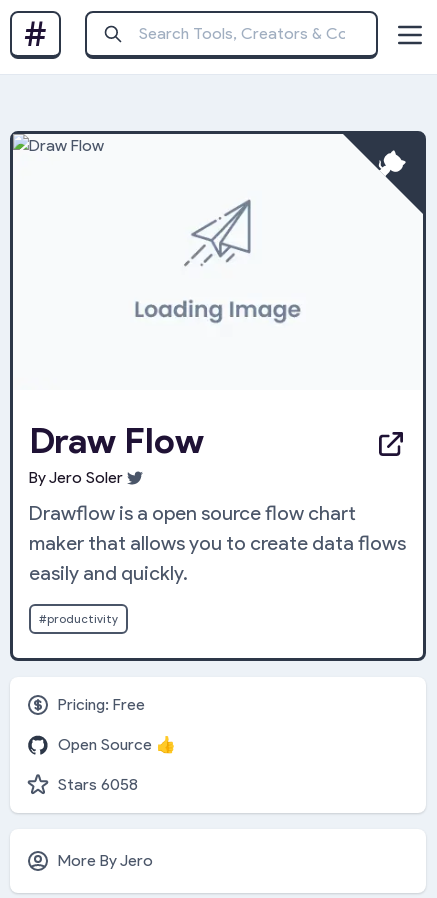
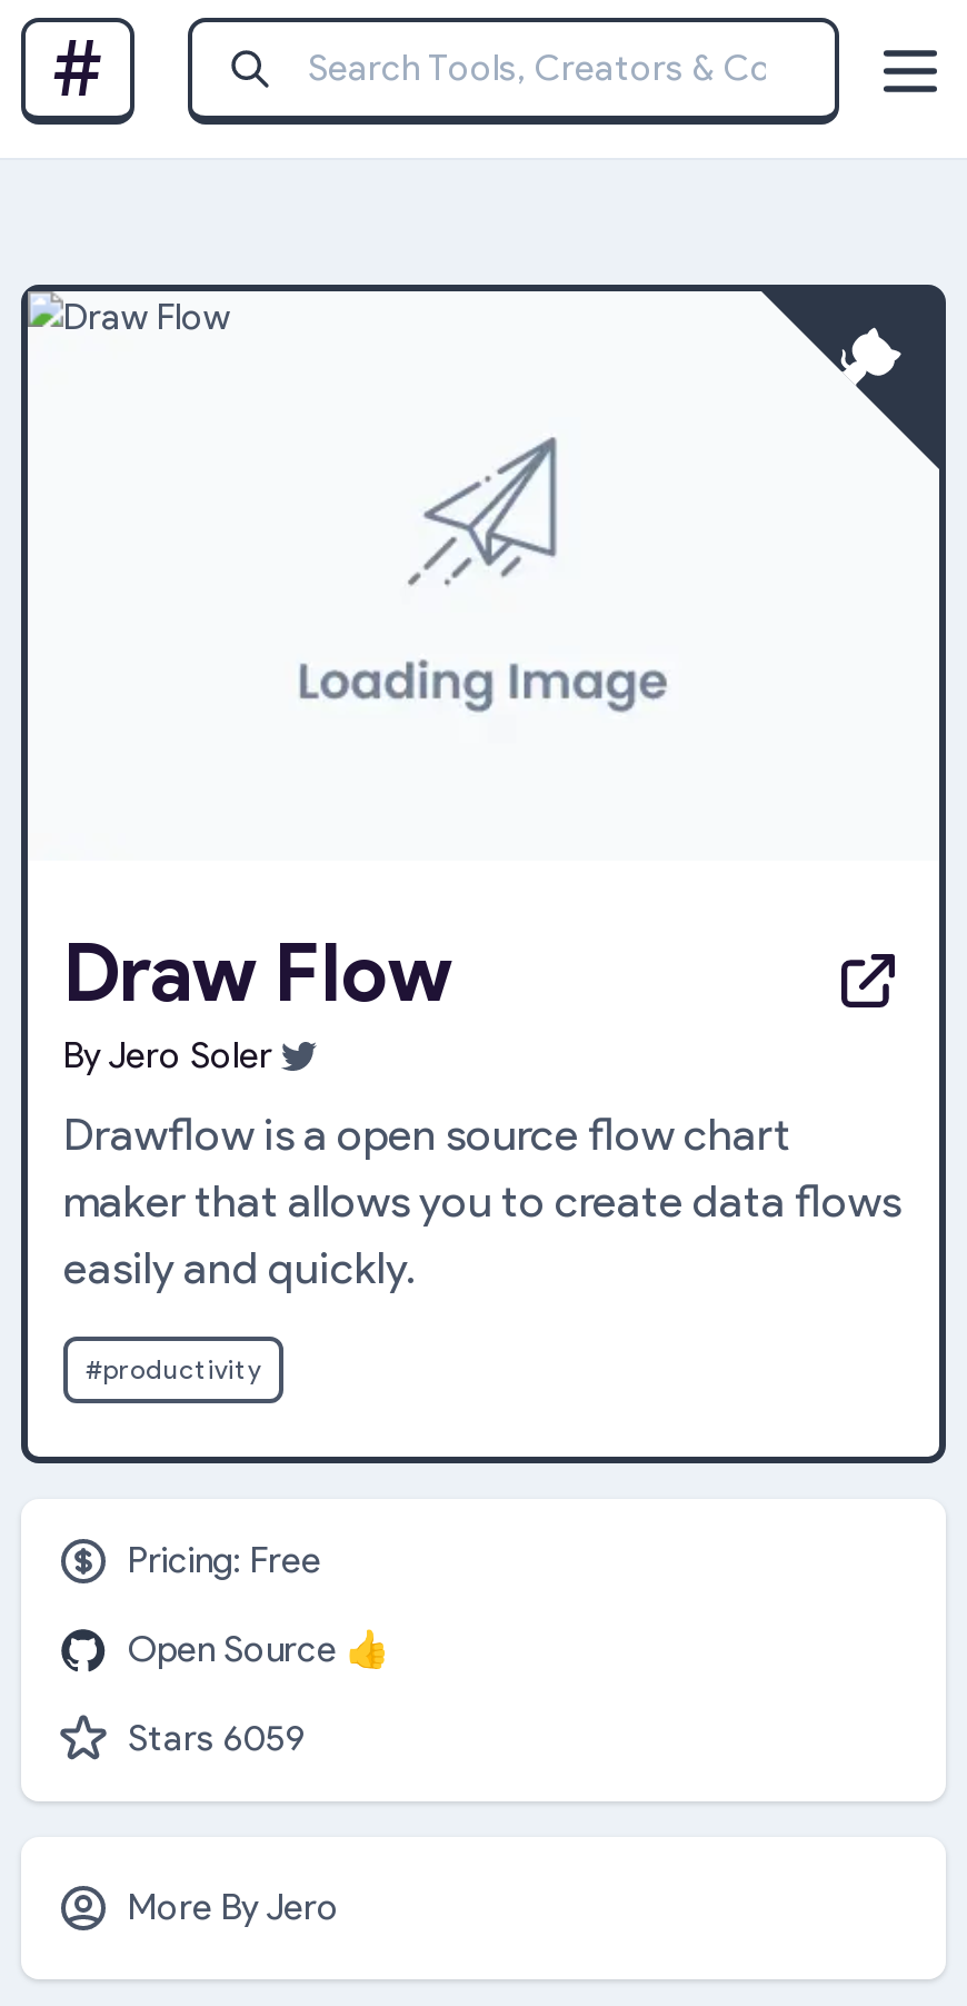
- Stars 6058
+ Stars 6059
